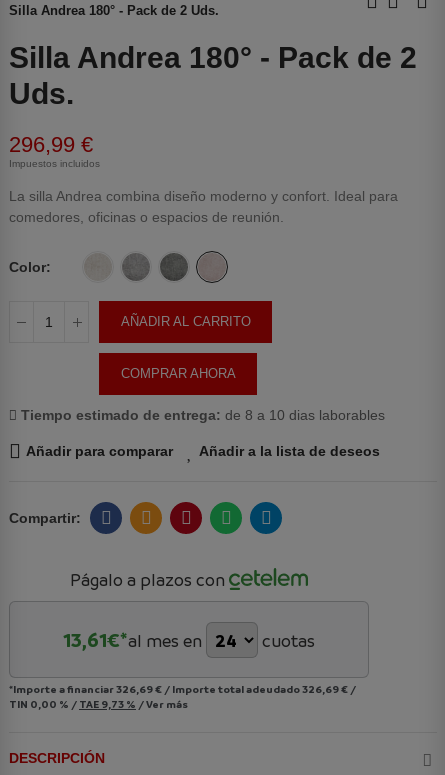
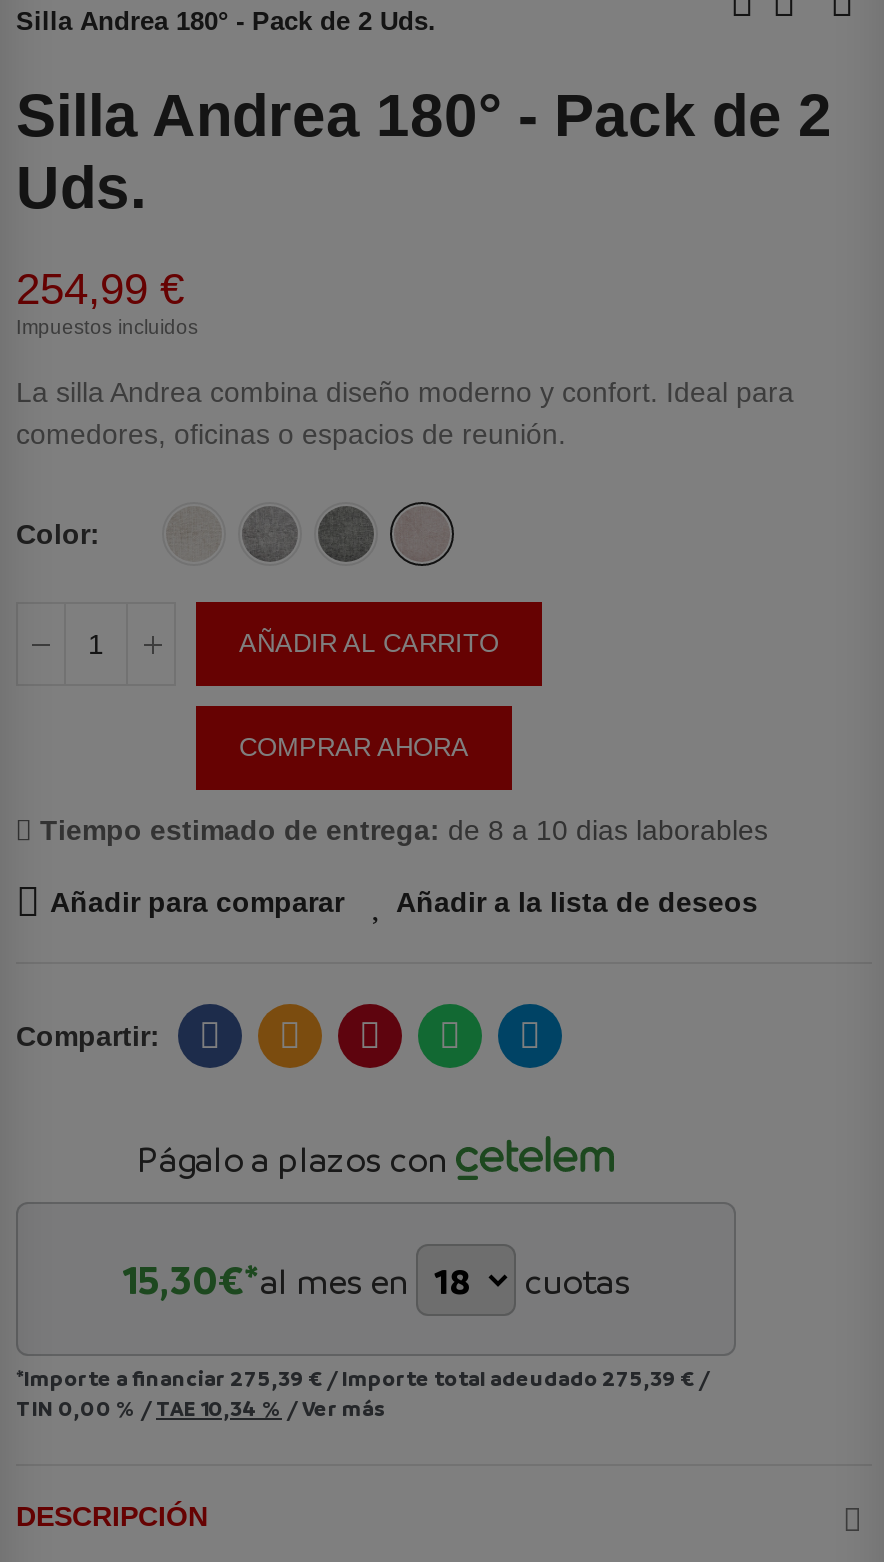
- 296,99 €
+ 254,99 €

- 13,61€*al mes en
+ 15,30€*al mes en

- *Importe a financiar 326,69 € / Importe total adeudado 326,69 €/
+ *Importe a financiar 275,39 € / Importe total adeudado 275,39 €/

- TIN 0,00 % / TAE 9,73 % /Ver más
+ TIN 0,00 % / TAE 10,34 % /Ver más
